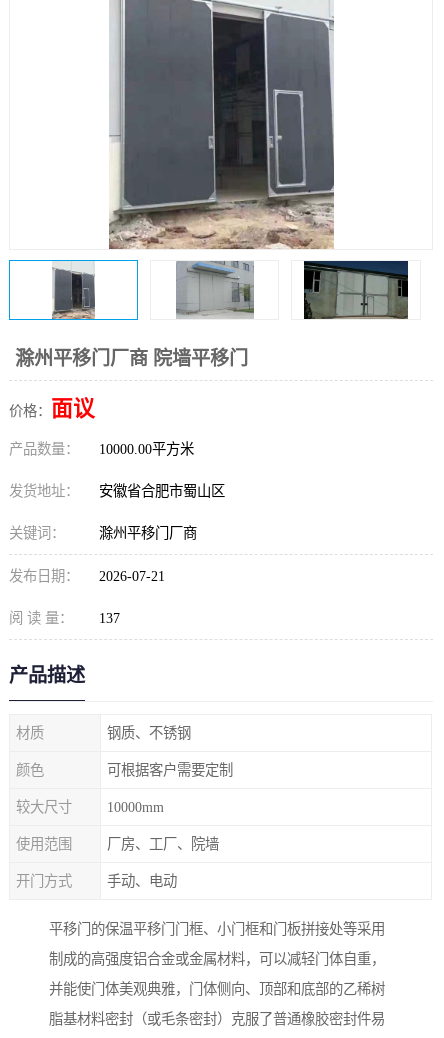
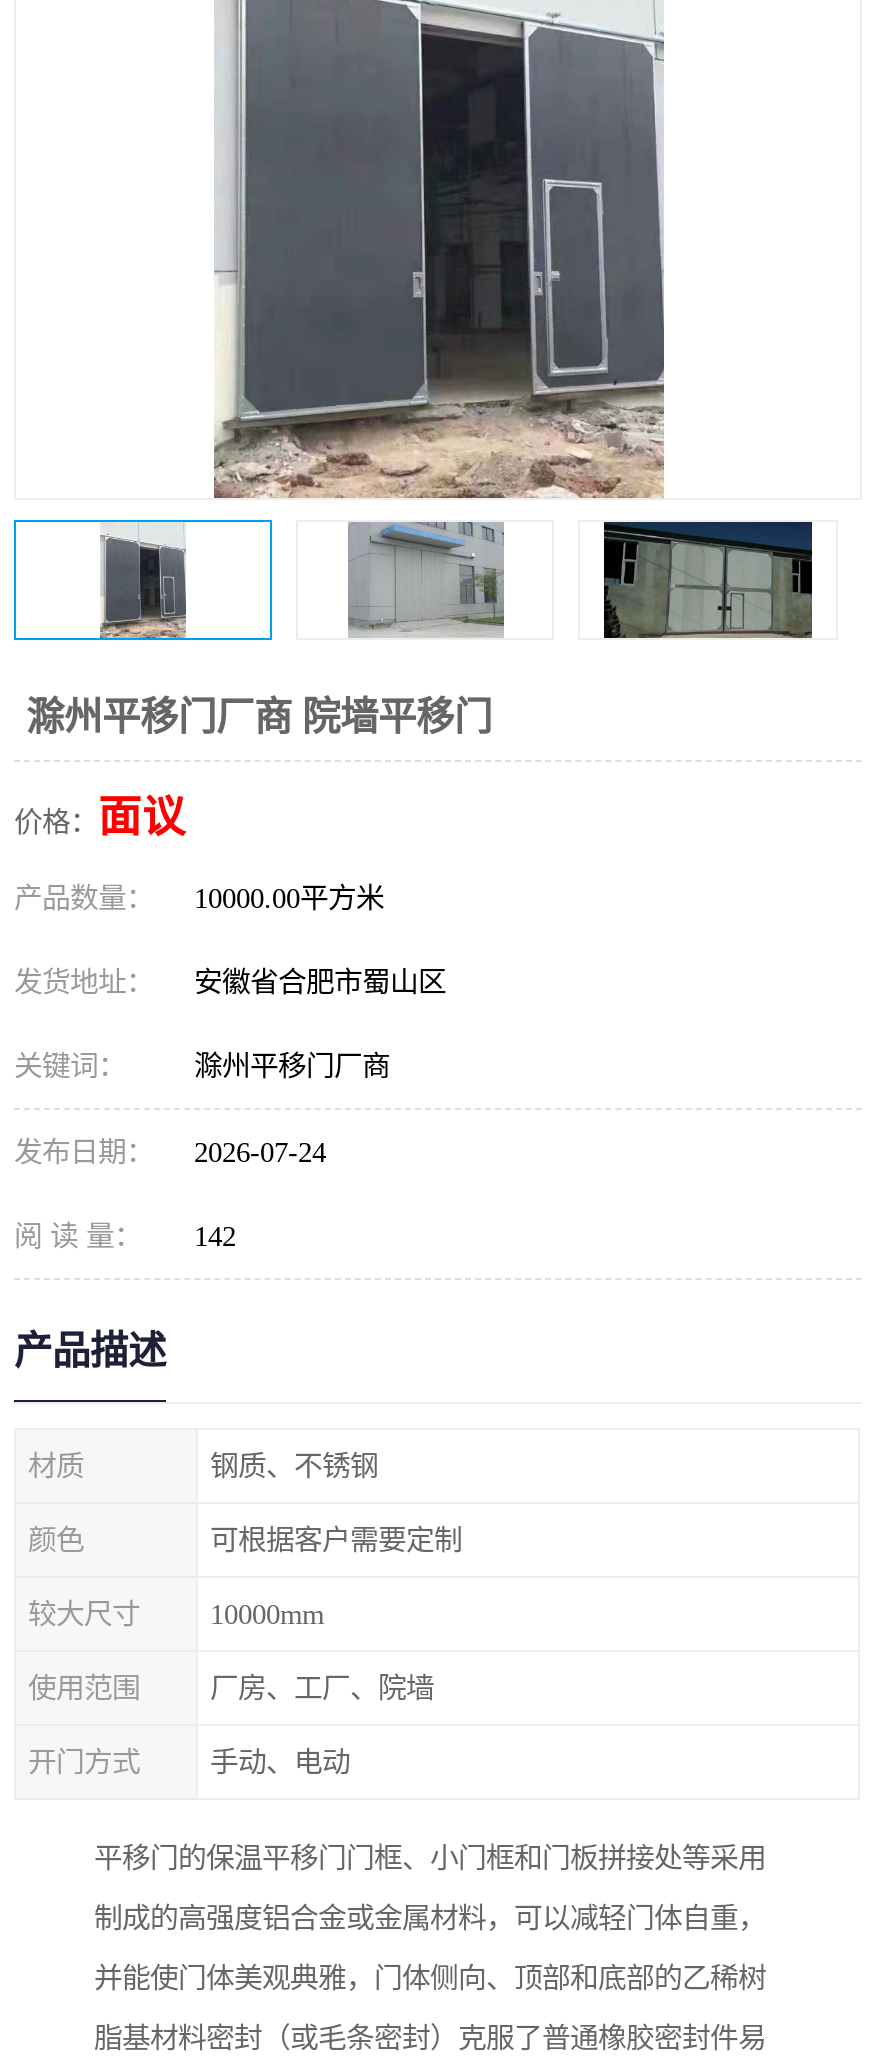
- 发布日期： 2026-07-21
+ 发布日期： 2026-07-24

- 阅 读 量： 137
+ 阅 读 量： 142
